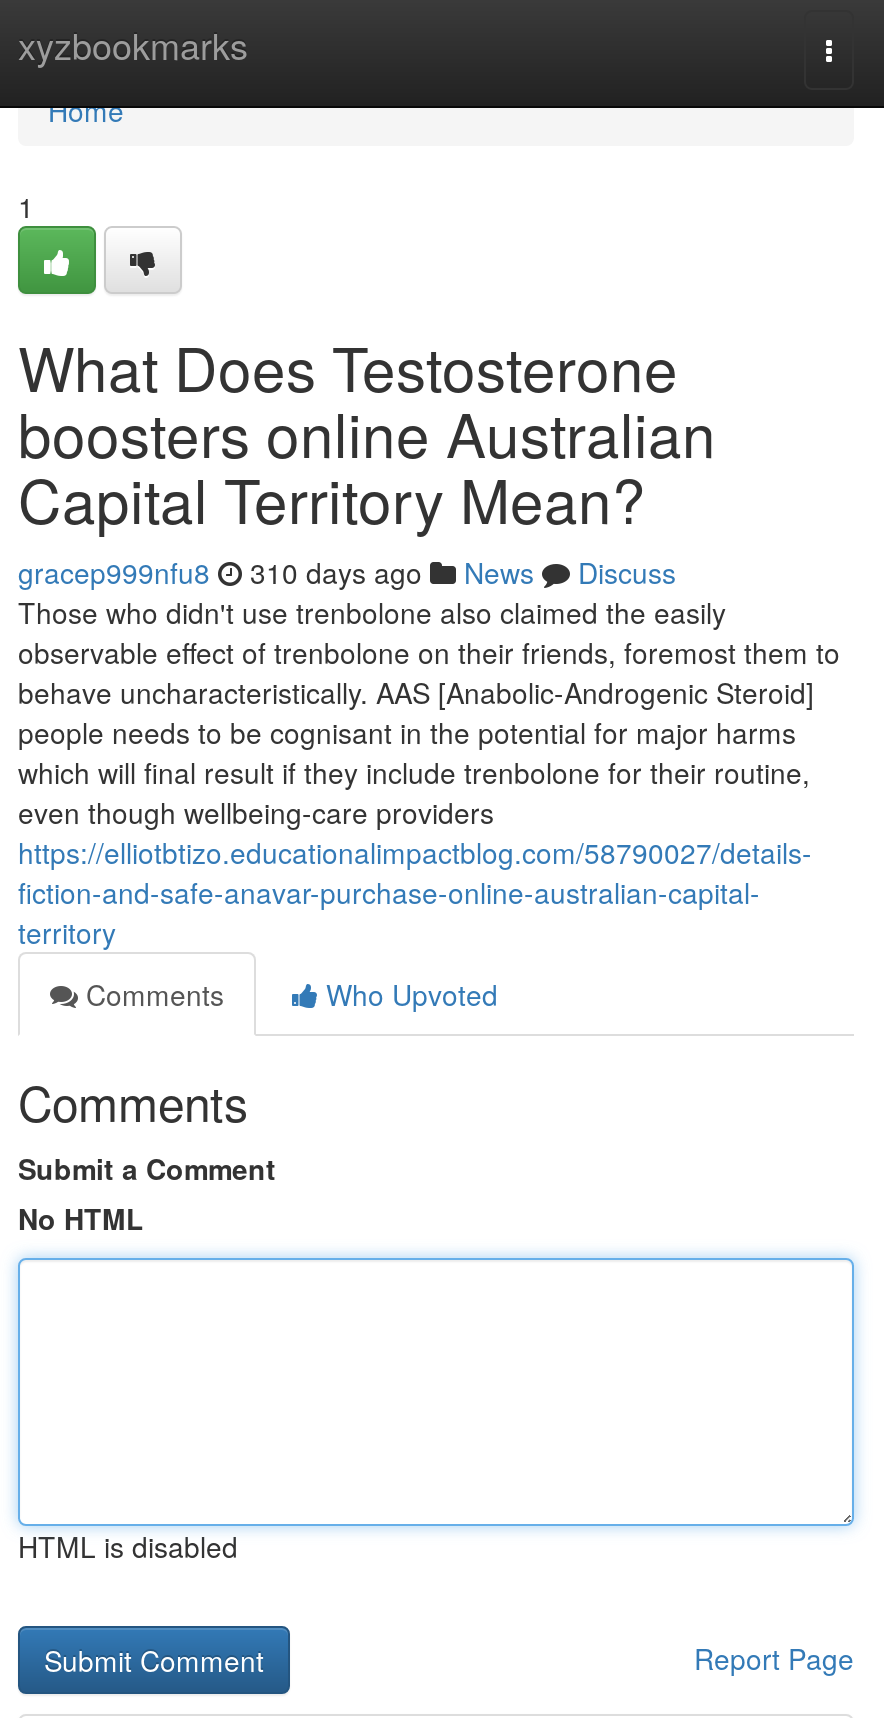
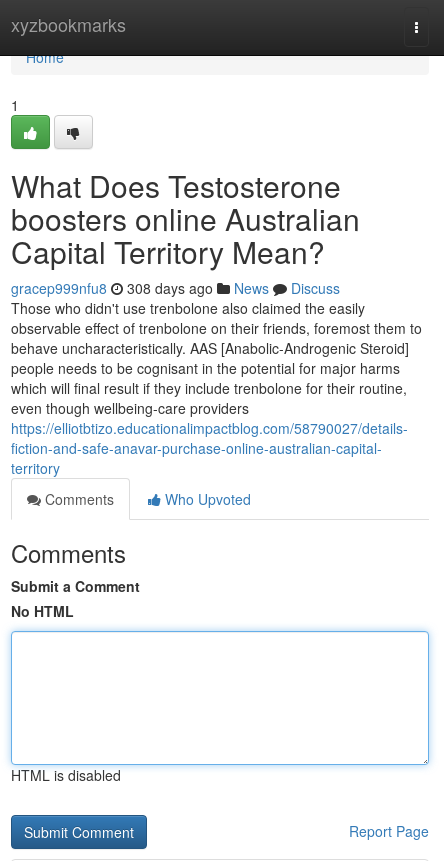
- gracep999nfu8 310 days ago News Discuss
+ gracep999nfu8 308 days ago News Discuss
